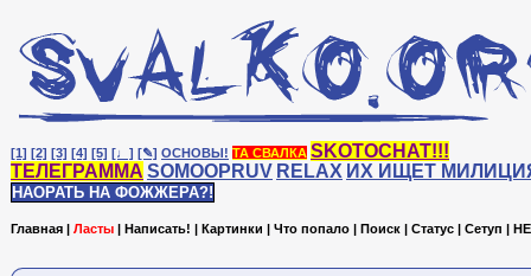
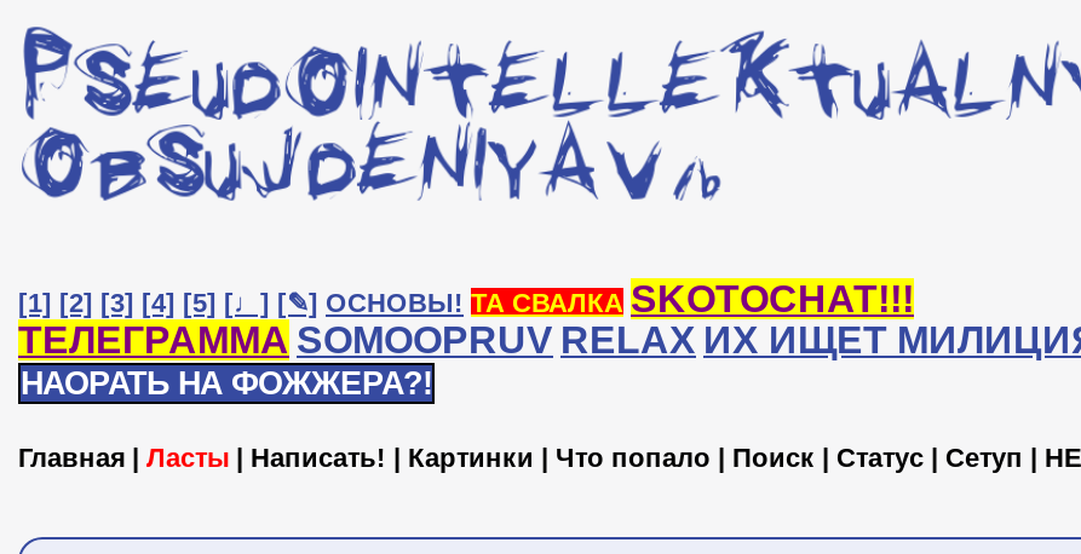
- [image]
+ [image]
